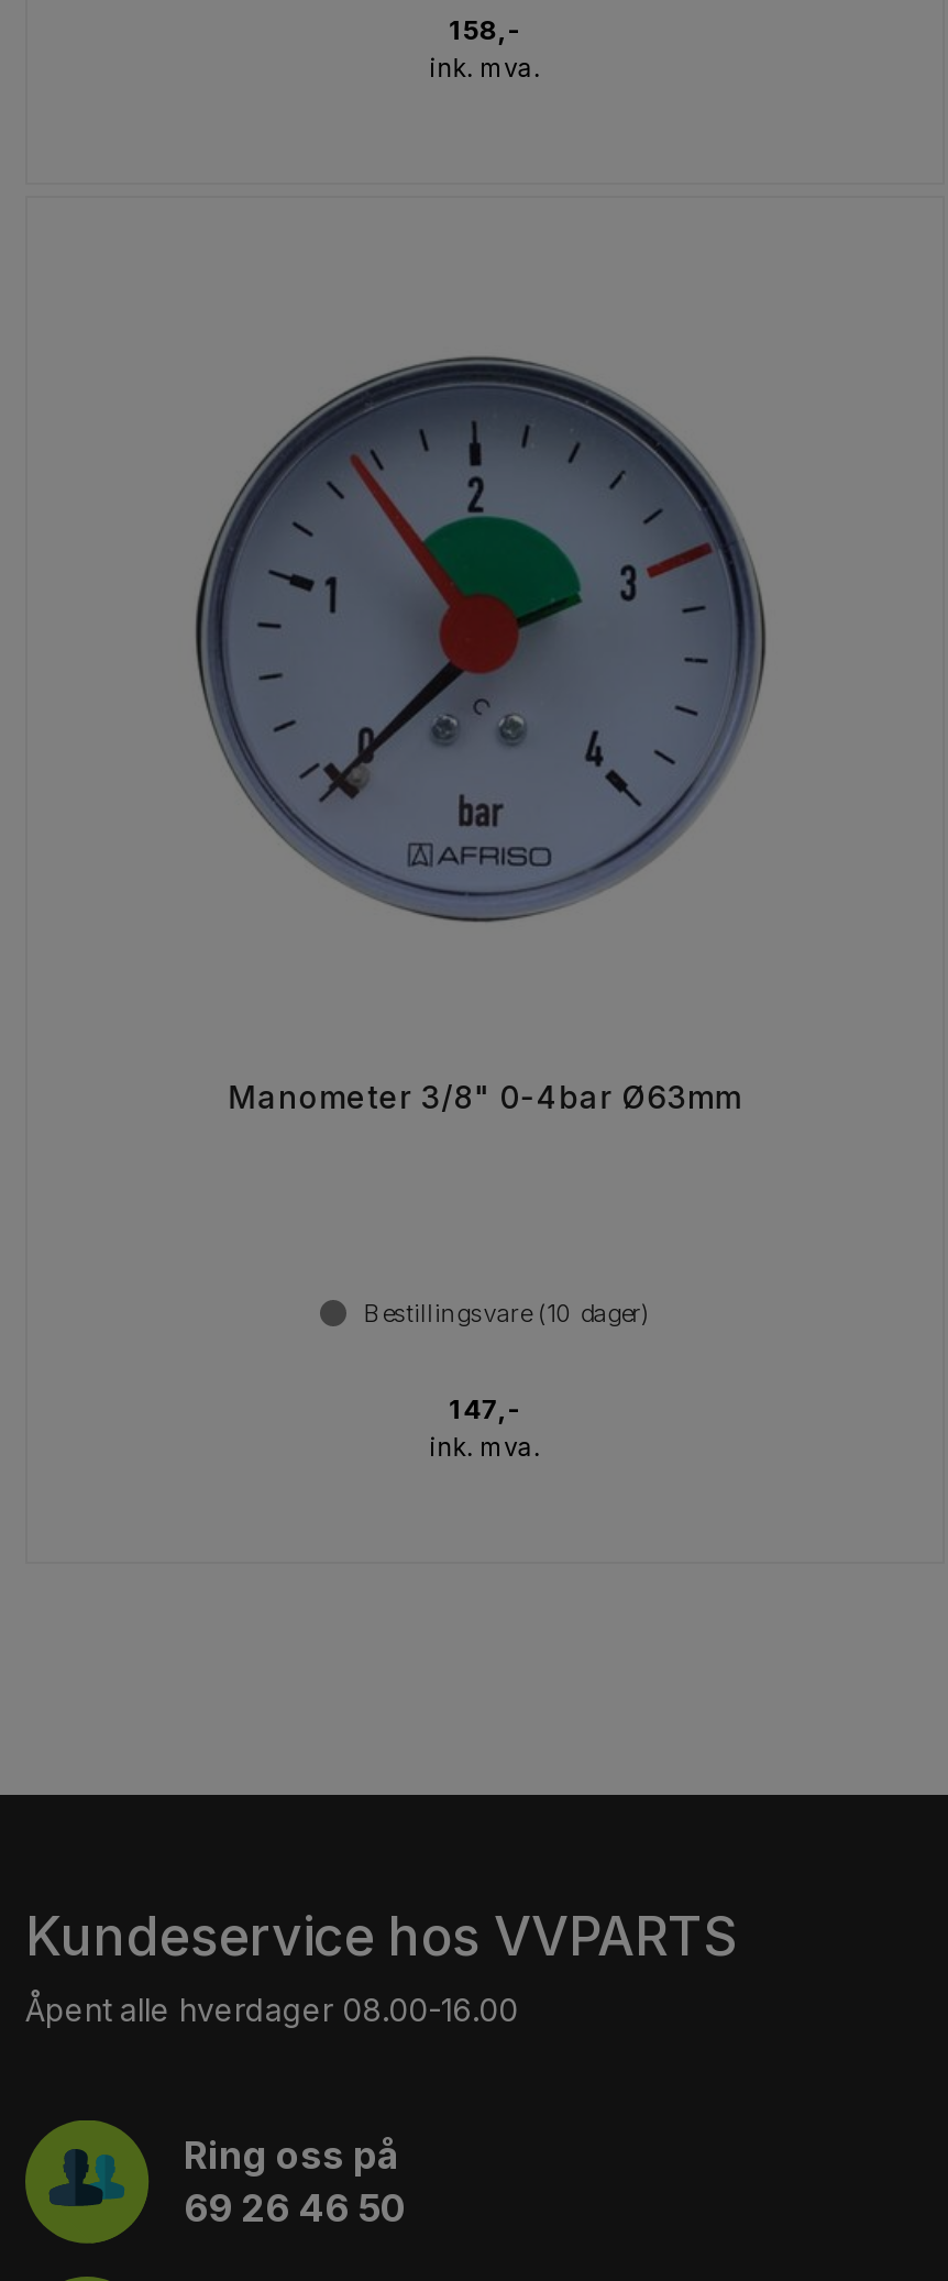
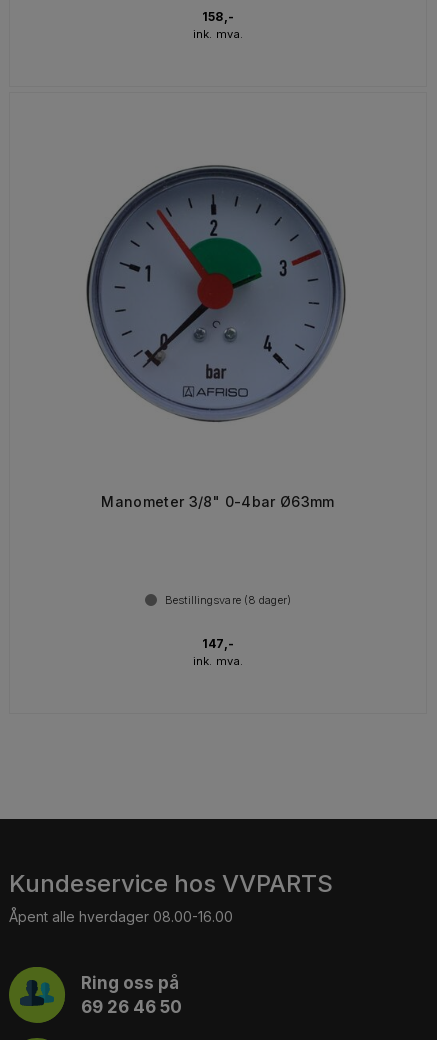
- Bestillingsvare (10 dager)
+ Bestillingsvare (8 dager)
